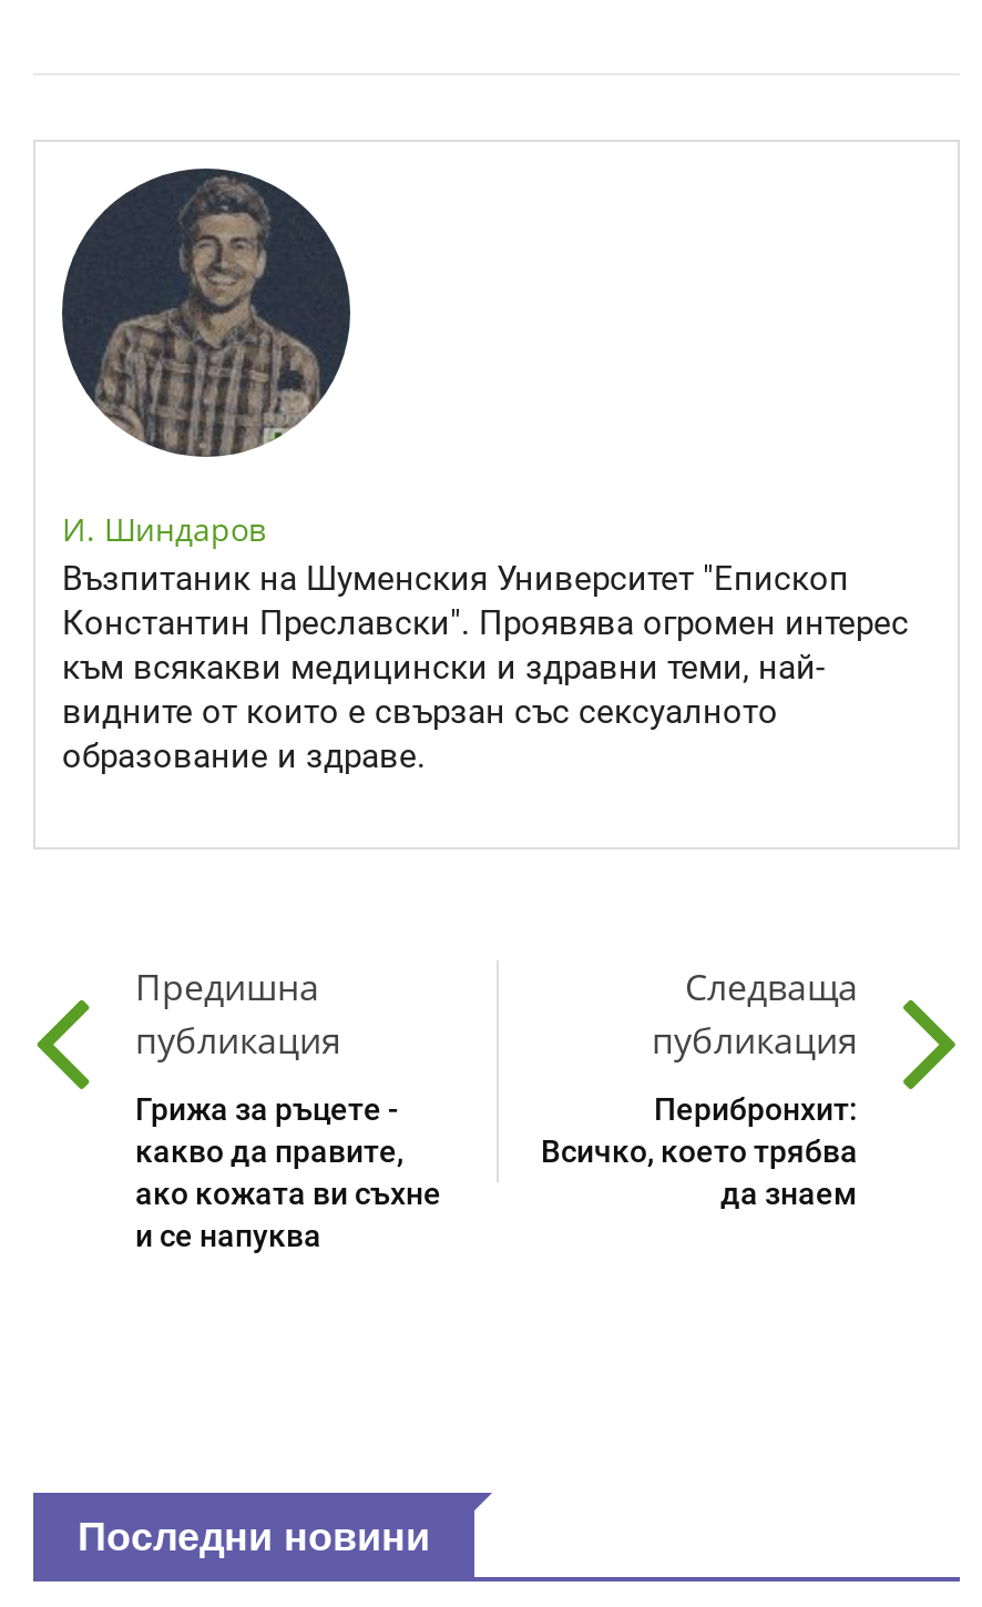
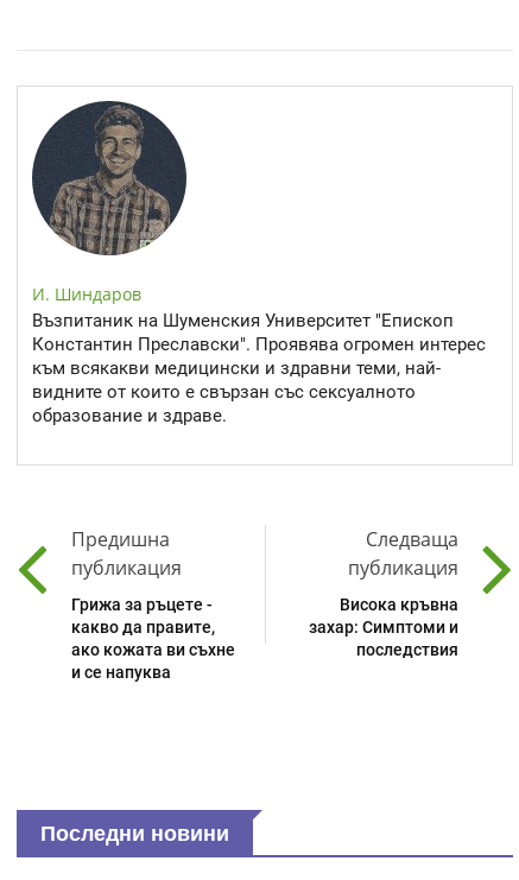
- Перибронхит:
- Всичко, което трябва
- да знаем
+ Висока кръвна
+ захар: Симптоми и
+ последствия
